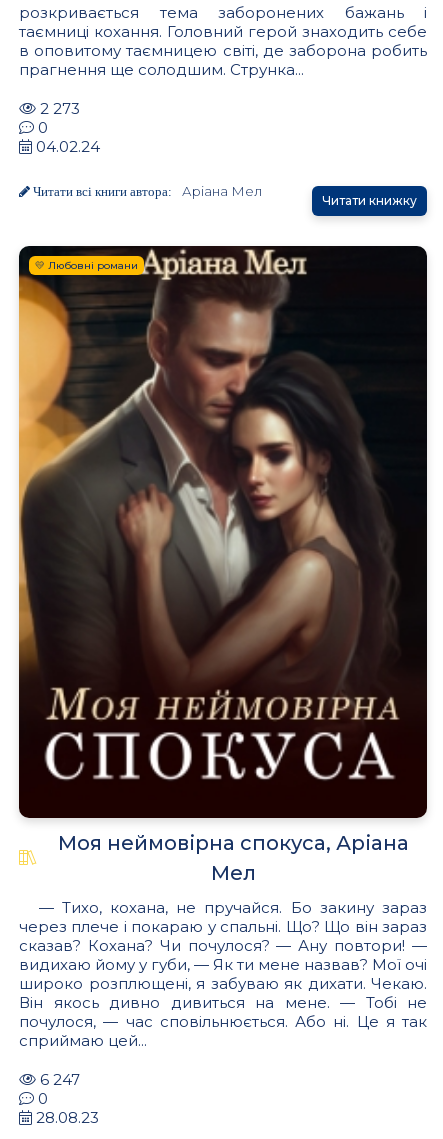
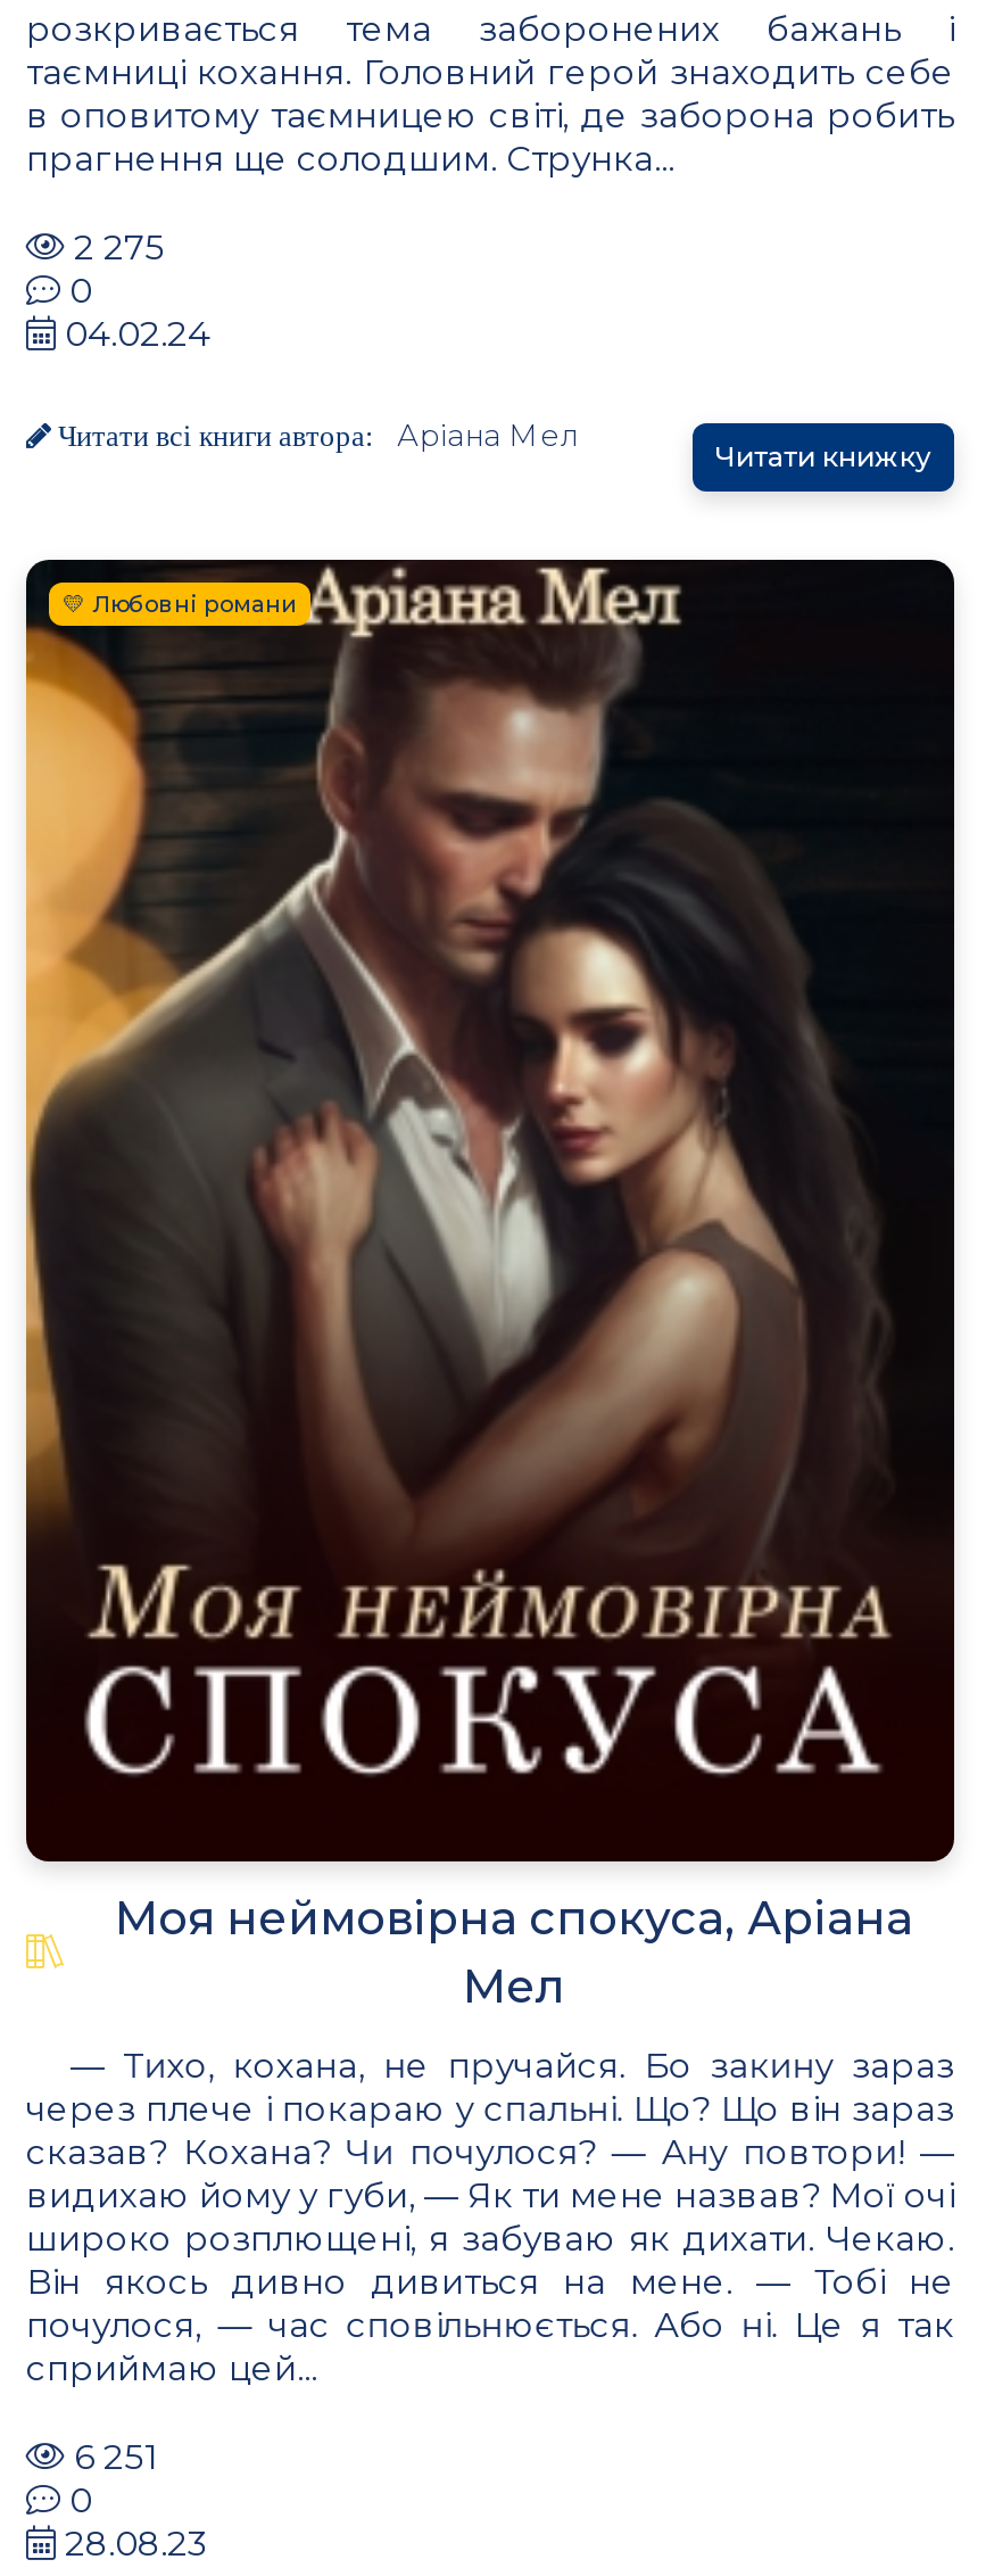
- 2 273
+ 2 275

- 6 247
+ 6 251
